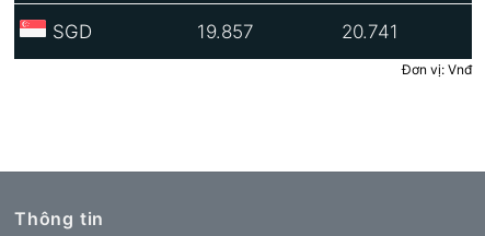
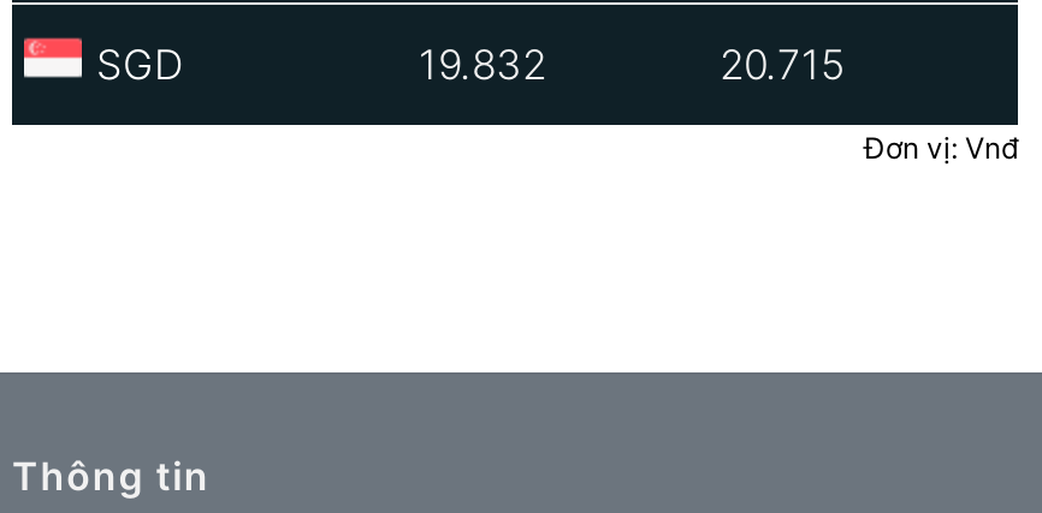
- 19.857
+ 19.832

- 20.741
+ 20.715
